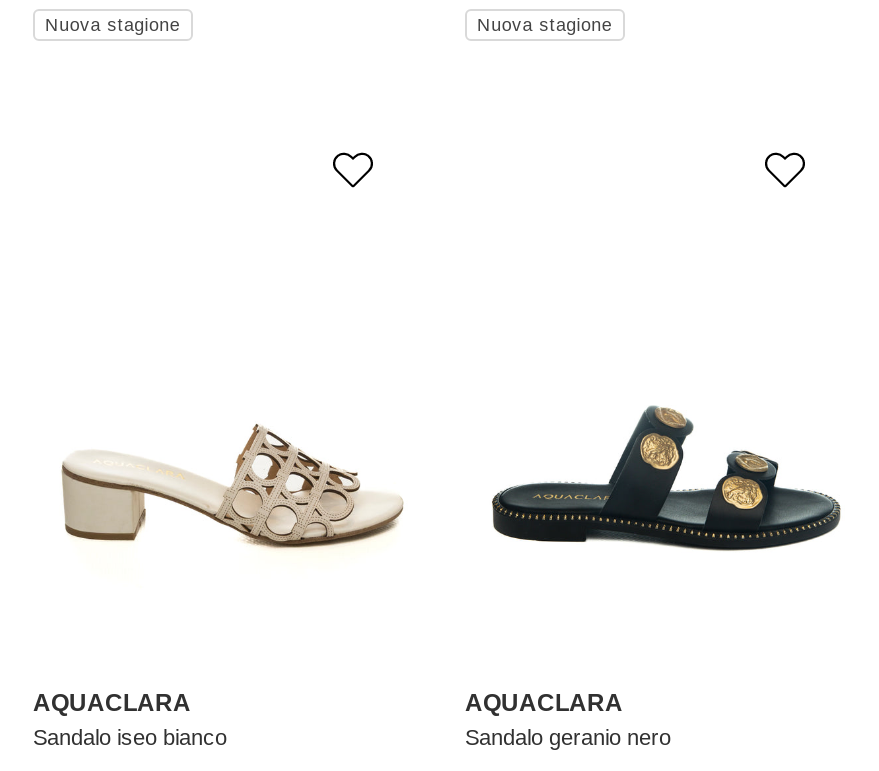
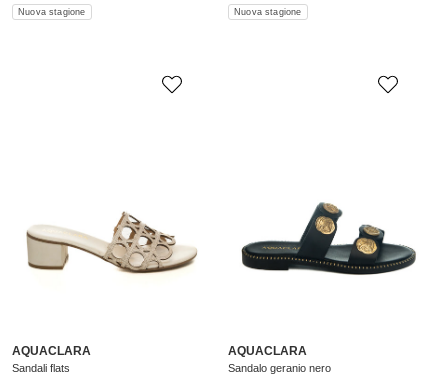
- Sandalo iseo bianco
+ Sandali flats
